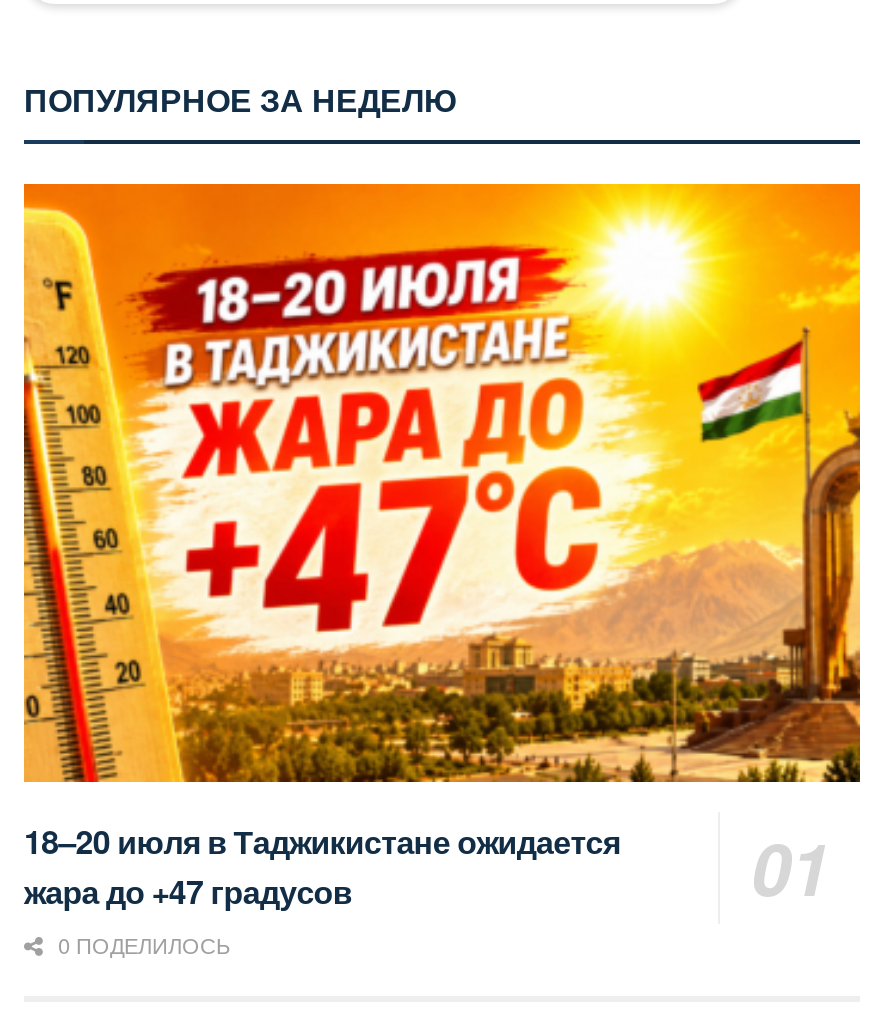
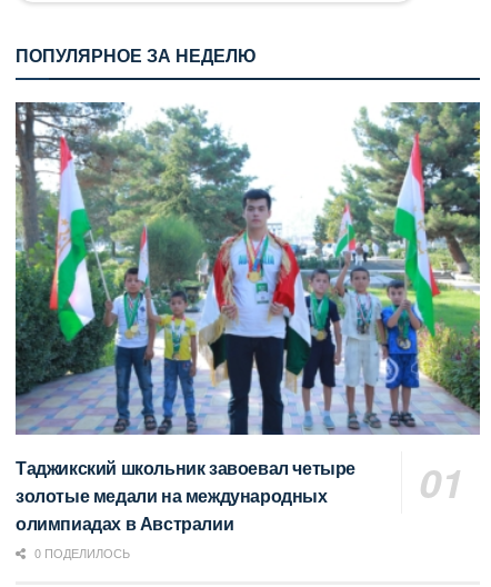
- [image]
- 18–20 июля в Таджикистане ожидается
- жара до +47 градусов
+ [image]
+ Таджикский школьник завоевал четыре
+ золотые медали на международных
+ олимпиадах в Австралии
